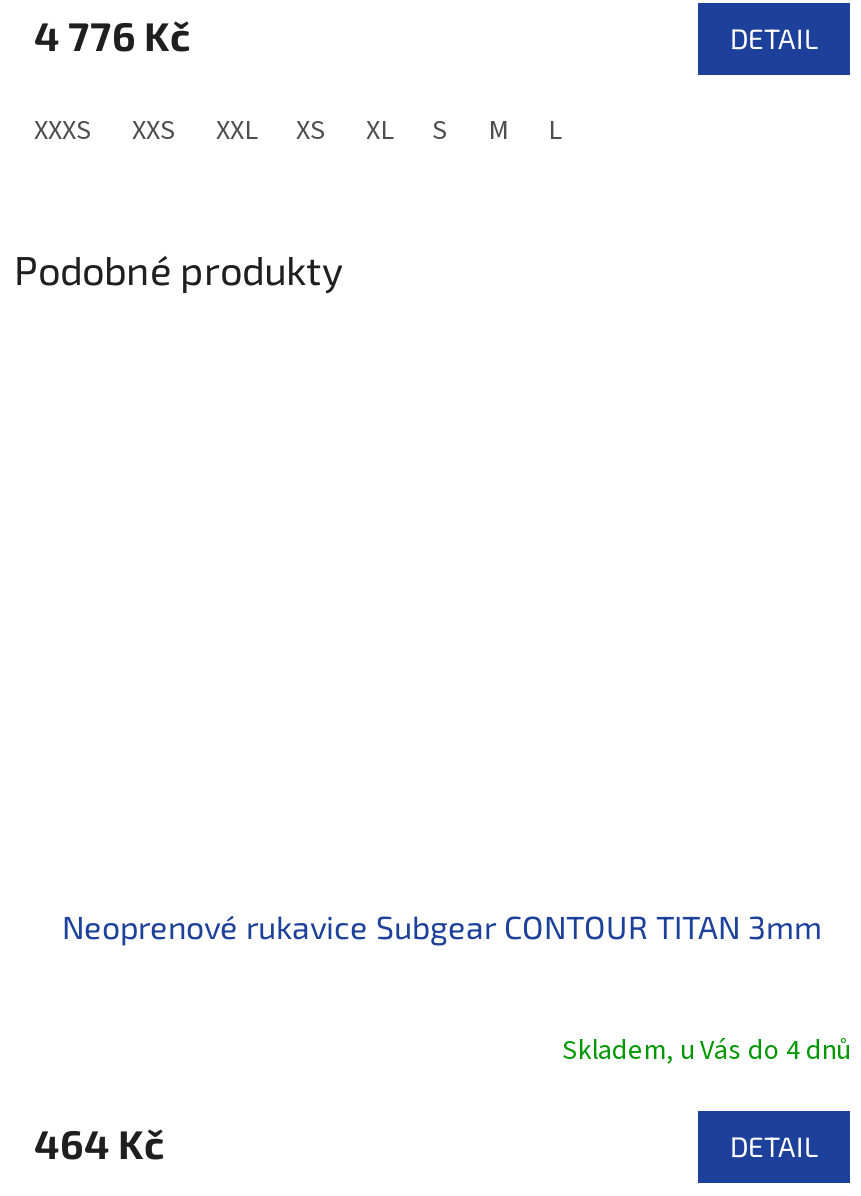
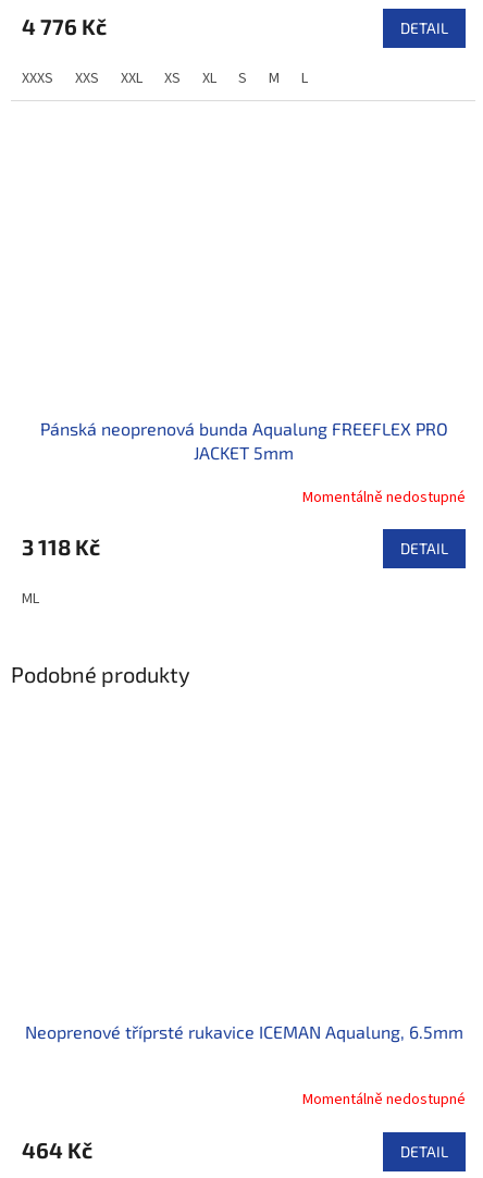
+ Pánská neoprenová bunda Aqualung FREEFLEX PRO
+ JACKET 5mm
+ Momentálně nedostupné
+ 3 118 Kč
+ DETAIL
+ ML

- Neoprenové rukavice Subgear CONTOUR TITAN 3mm
+ Neoprenové tříprsté rukavice ICEMAN Aqualung, 6.5mm

- Skladem, u Vás do 4 dnů
+ Momentálně nedostupné
